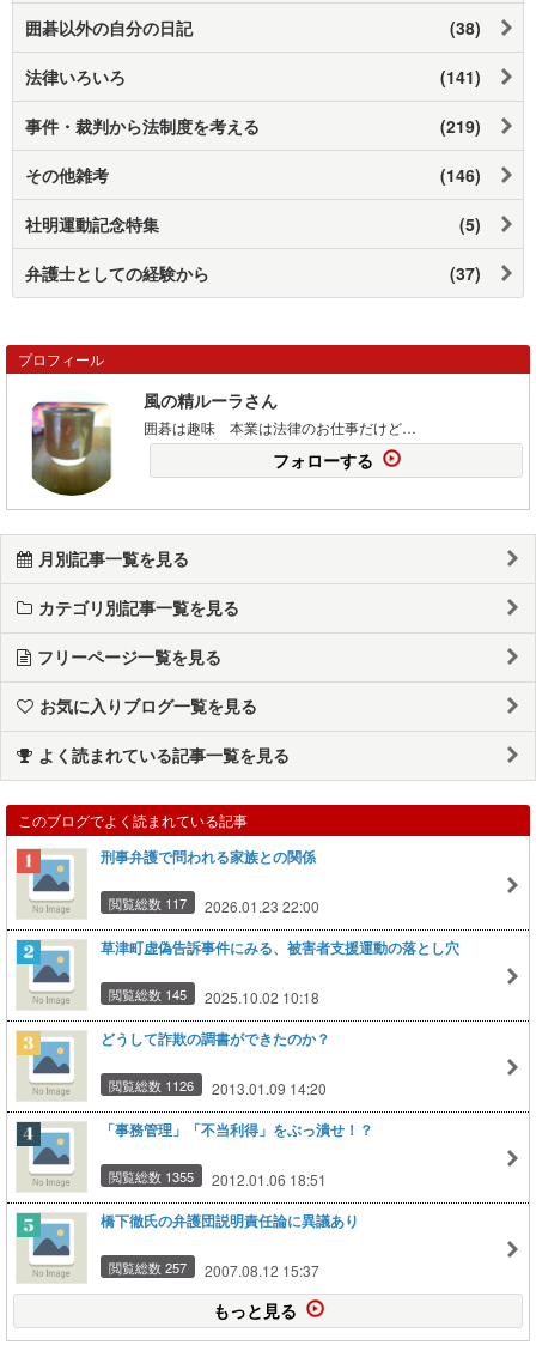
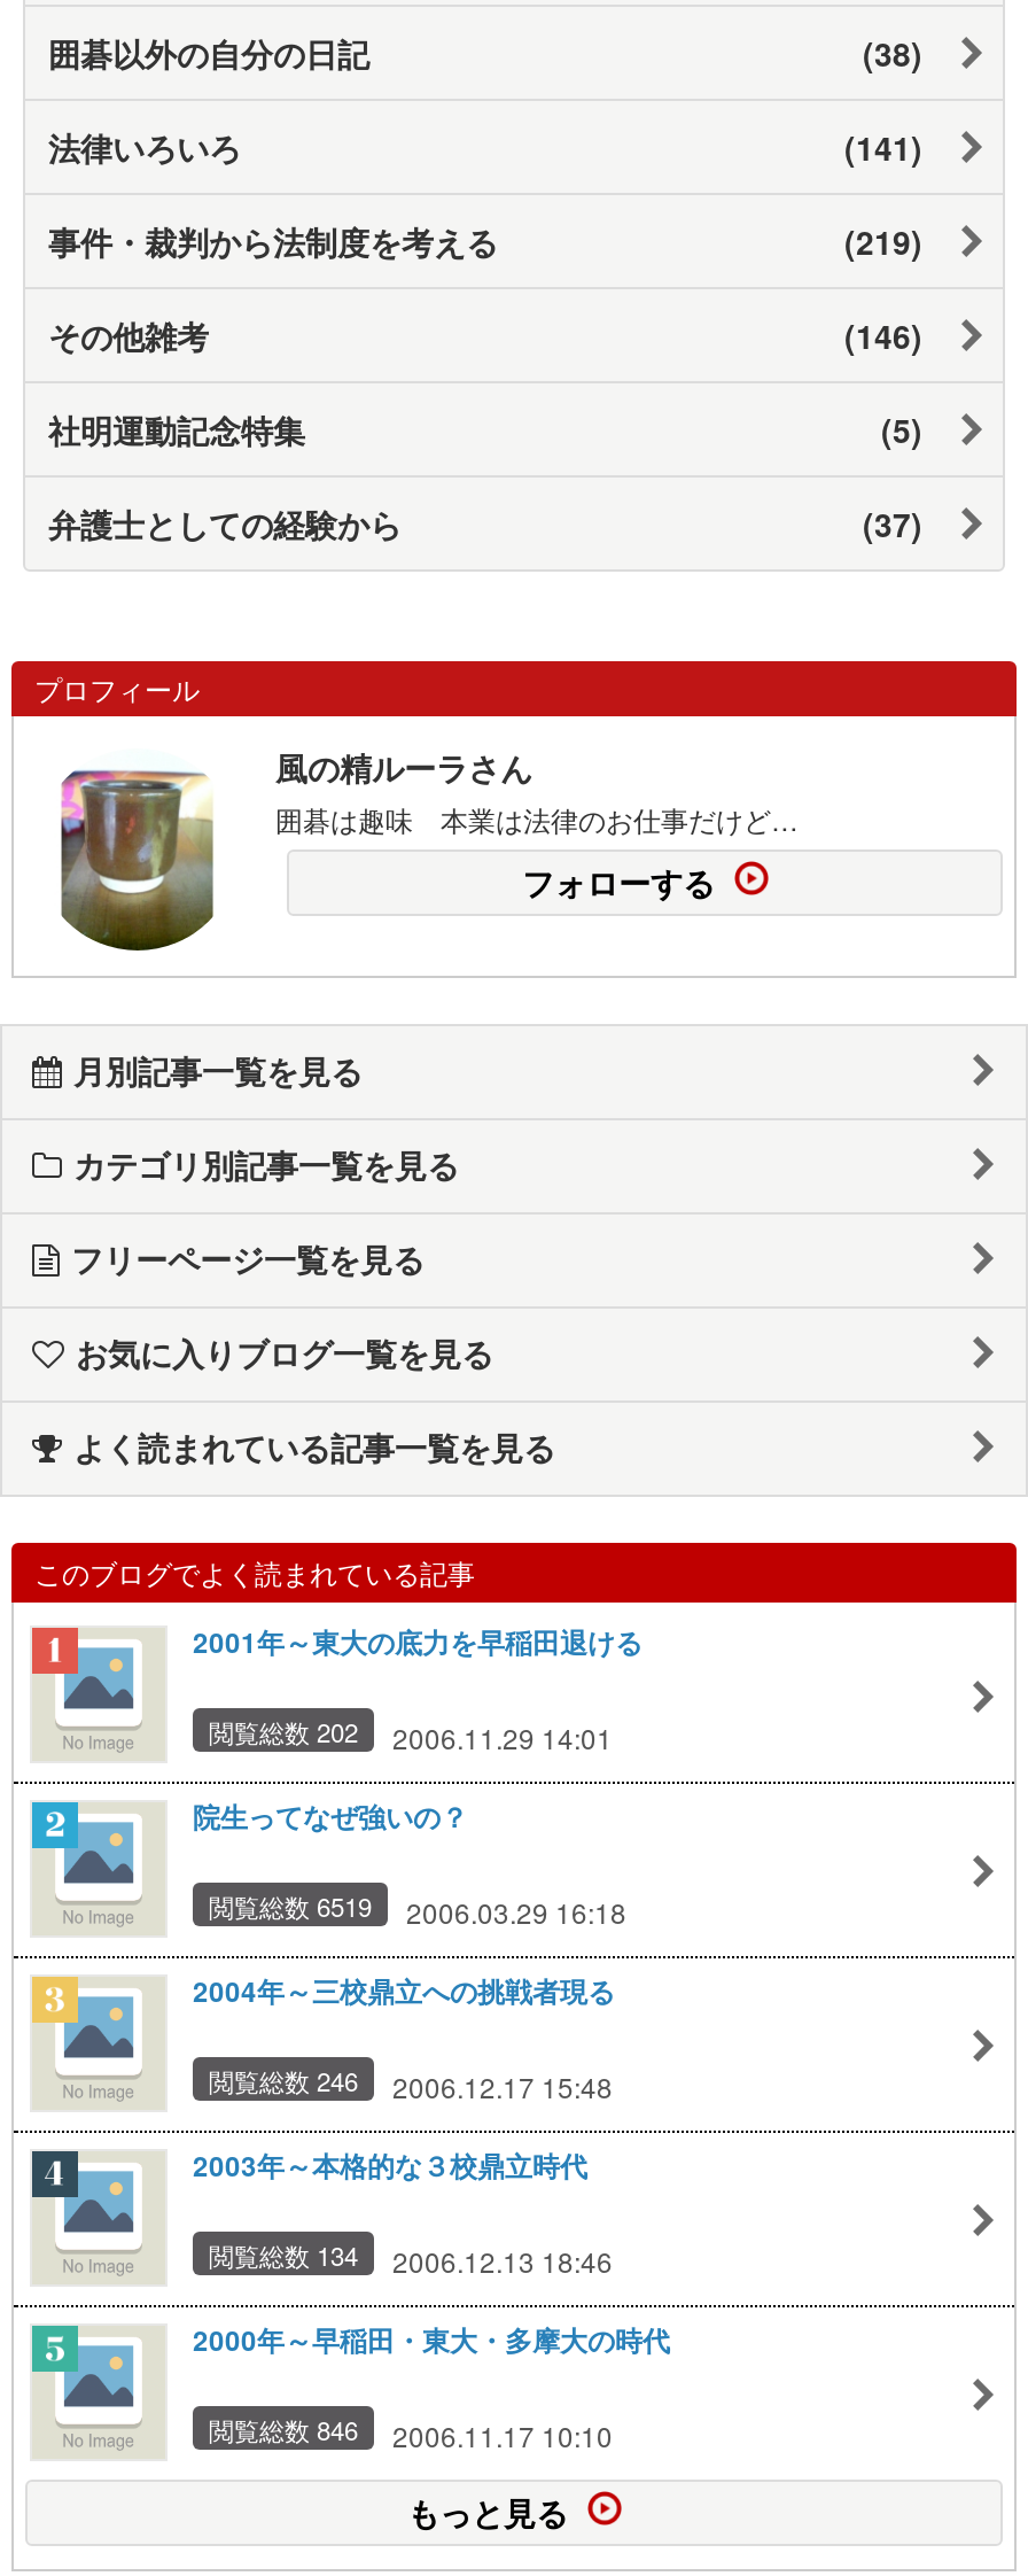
- 刑事弁護で問われる家族との関係
+ 2001年～東大の底力を早稲田退ける

- 閲覧総数 117
- 2026.01.23 22:00
+ 閲覧総数 202
+ 2006.11.29 14:01

- 草津町虚偽告訴事件にみる、被害者支援運動の落とし穴
+ 院生ってなぜ強いの？

- 閲覧総数 145
- 2025.10.02 10:18
+ 閲覧総数 6519
+ 2006.03.29 16:18

- どうして詐欺の調書ができたのか？
+ 2004年～三校鼎立への挑戦者現る

- 閲覧総数 1126
- 2013.01.09 14:20
+ 閲覧総数 246
+ 2006.12.17 15:48

- 「事務管理」「不当利得」をぶっ潰せ！？
+ 2003年～本格的な３校鼎立時代

- 閲覧総数 1355
- 2012.01.06 18:51
+ 閲覧総数 134
+ 2006.12.13 18:46

- 橋下徹氏の弁護団説明責任論に異議あり
+ 2000年～早稲田・東大・多摩大の時代

- 閲覧総数 257
- 2007.08.12 15:37
+ 閲覧総数 846
+ 2006.11.17 10:10
